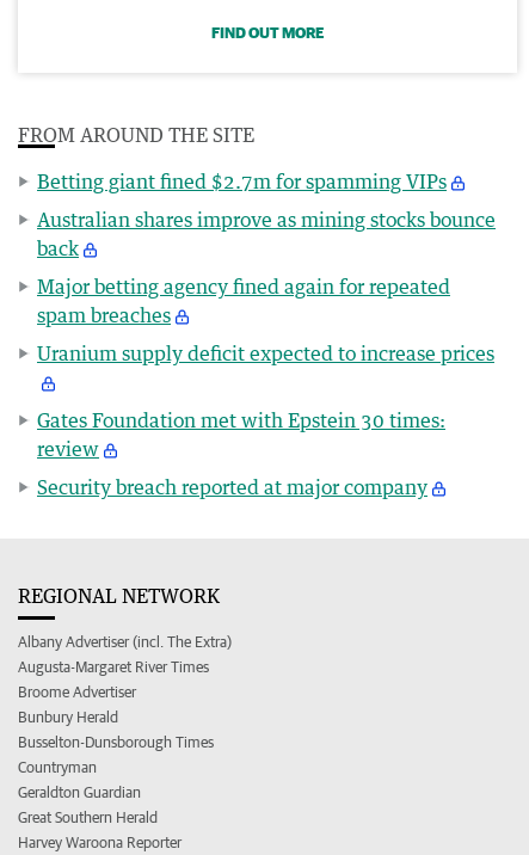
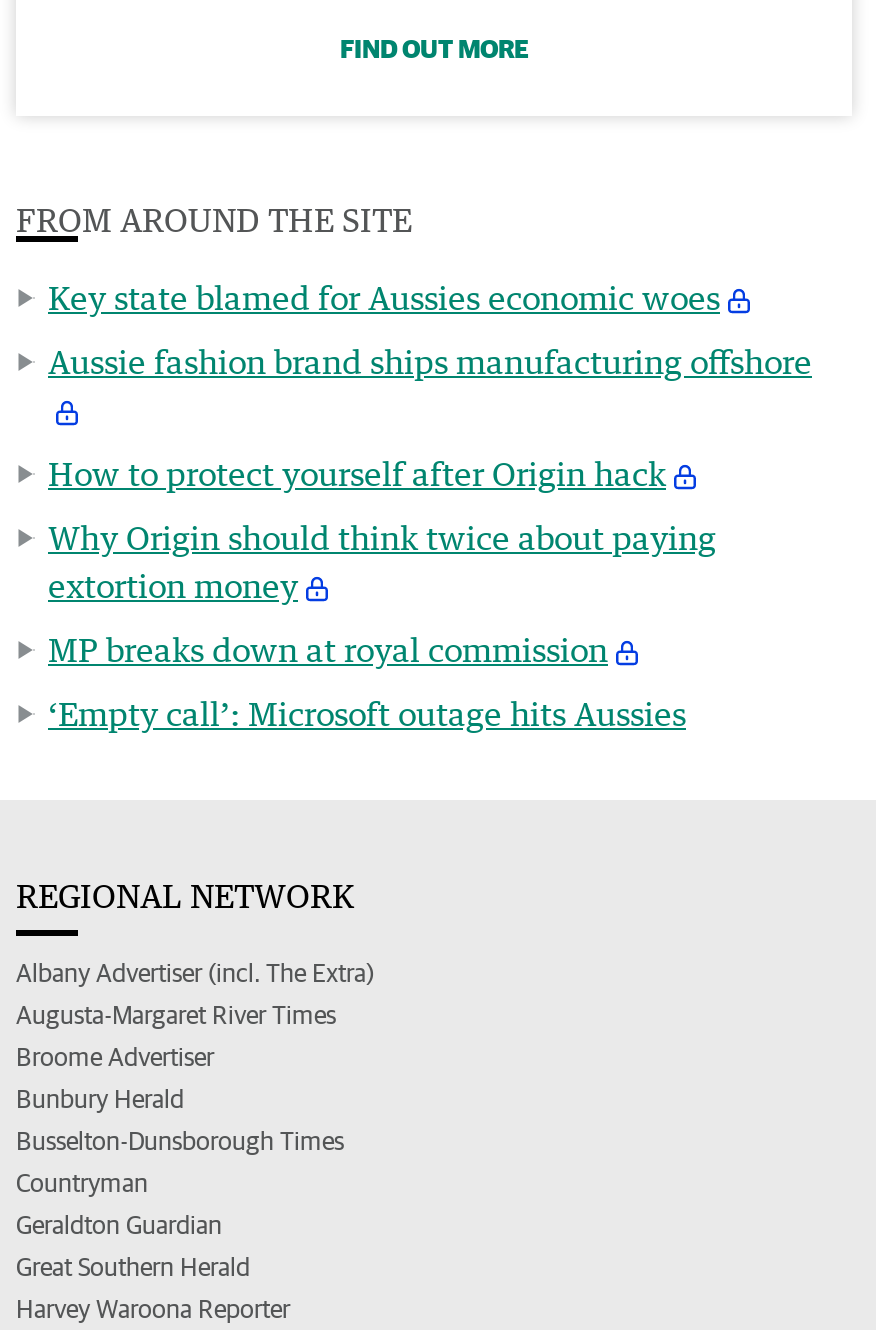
- Betting giant fined $2.7m for spamming VIPs
+ Key state blamed for Aussies economic woes

- Australian shares improve as mining stocks bounce
- back
+ Aussie fashion brand ships manufacturing offshore

- Major betting agency fined again for repeated
- spam breaches
+ How to protect yourself after Origin hack

- Uranium supply deficit expected to increase prices
+ Why Origin should think twice about paying
+ extortion money

- Gates Foundation met with Epstein 30 times:
- review
+ MP breaks down at royal commission

- Security breach reported at major company
+ ‘Empty call’: Microsoft outage hits Aussies
